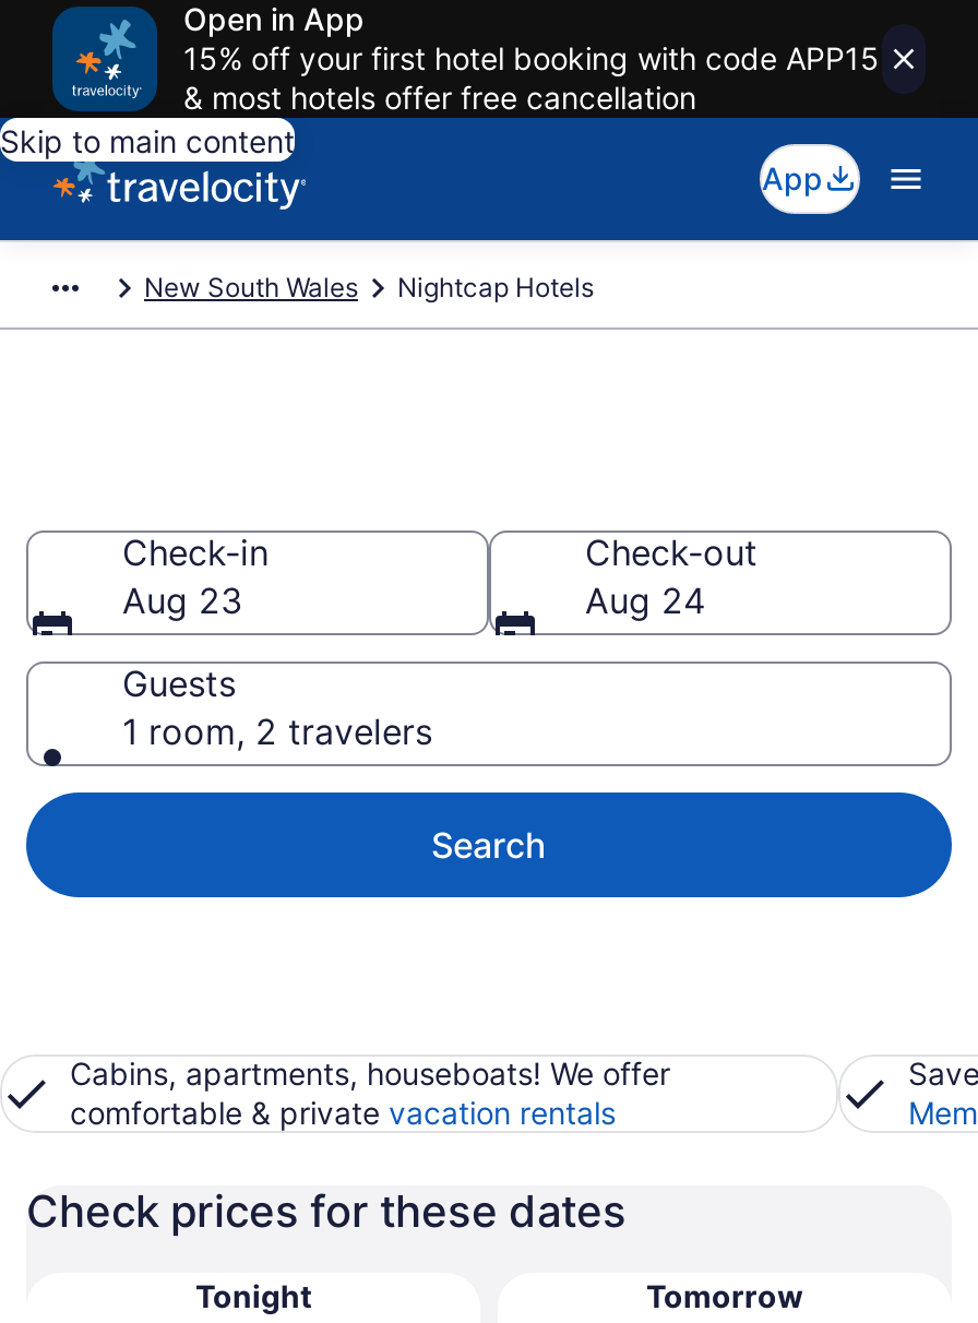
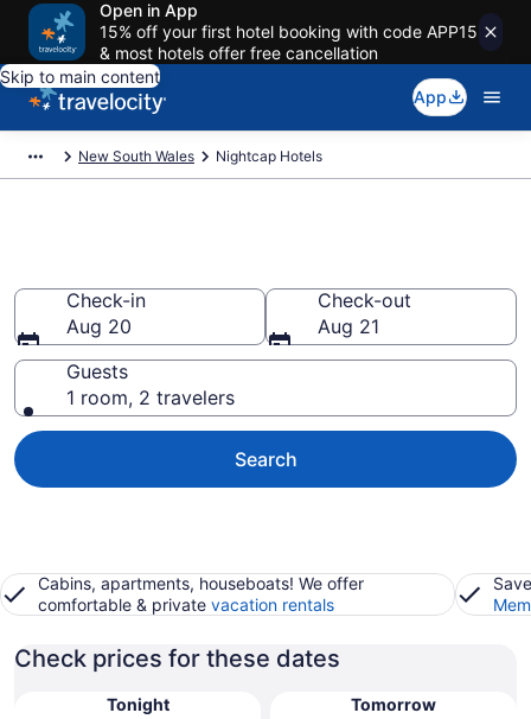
- Aug 23
+ Aug 20

- Aug 24
+ Aug 21
